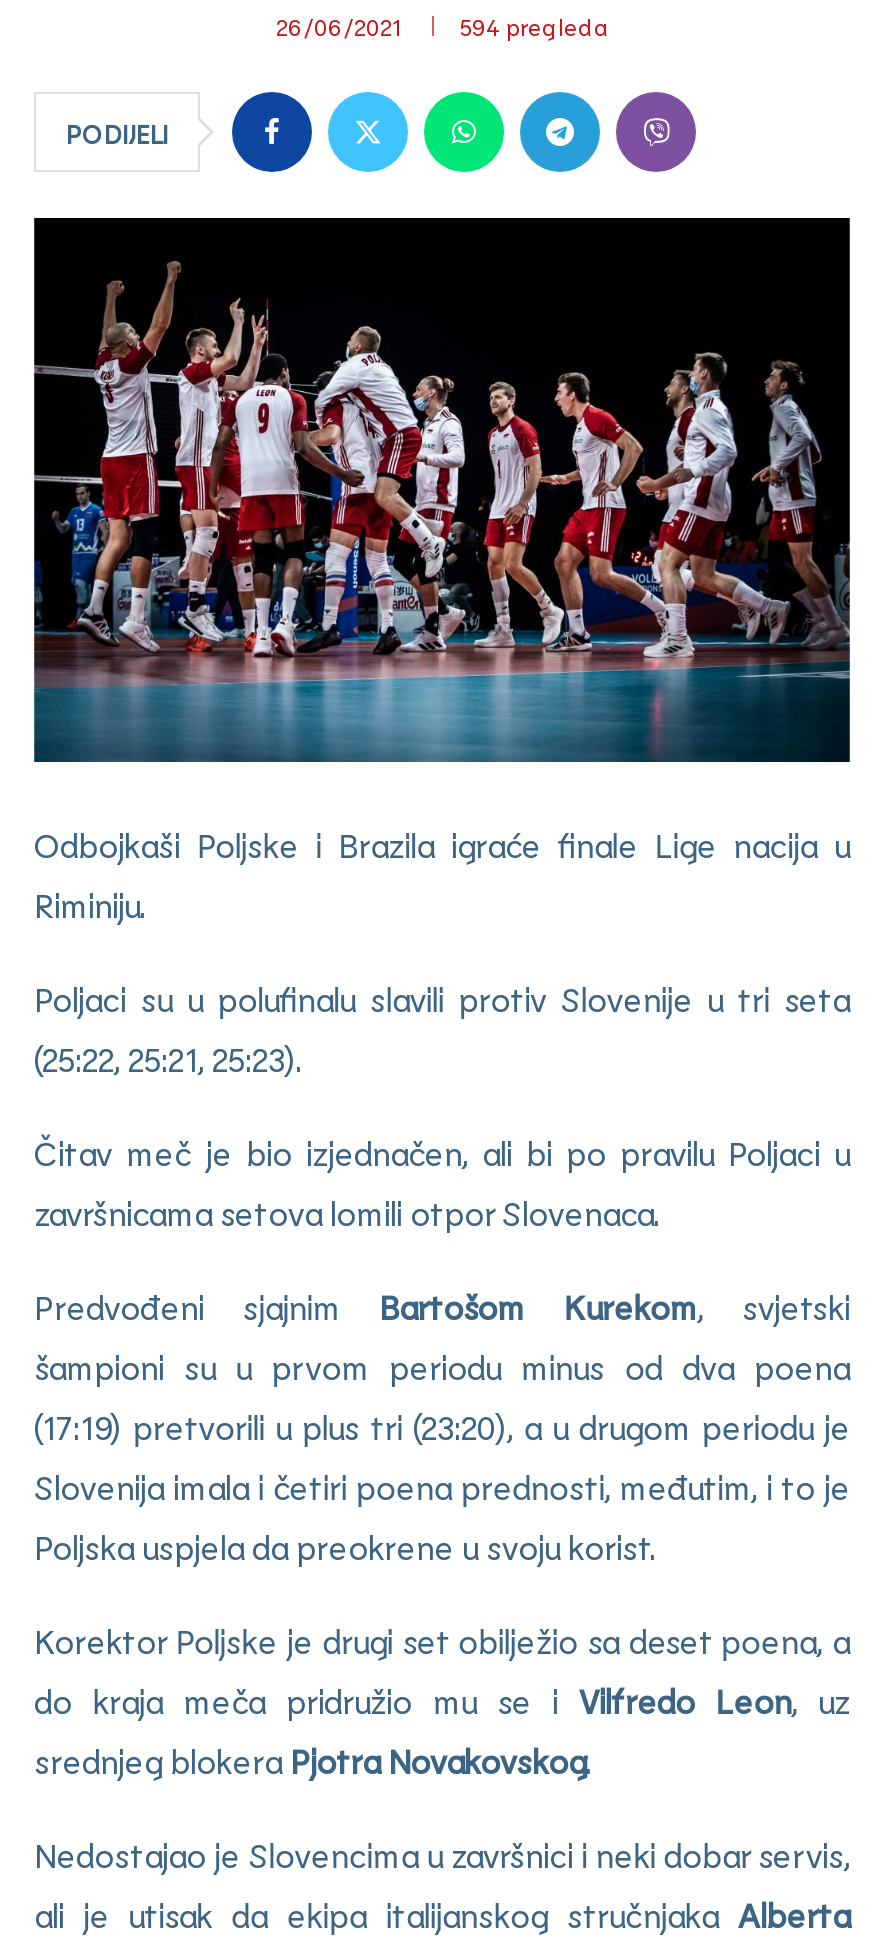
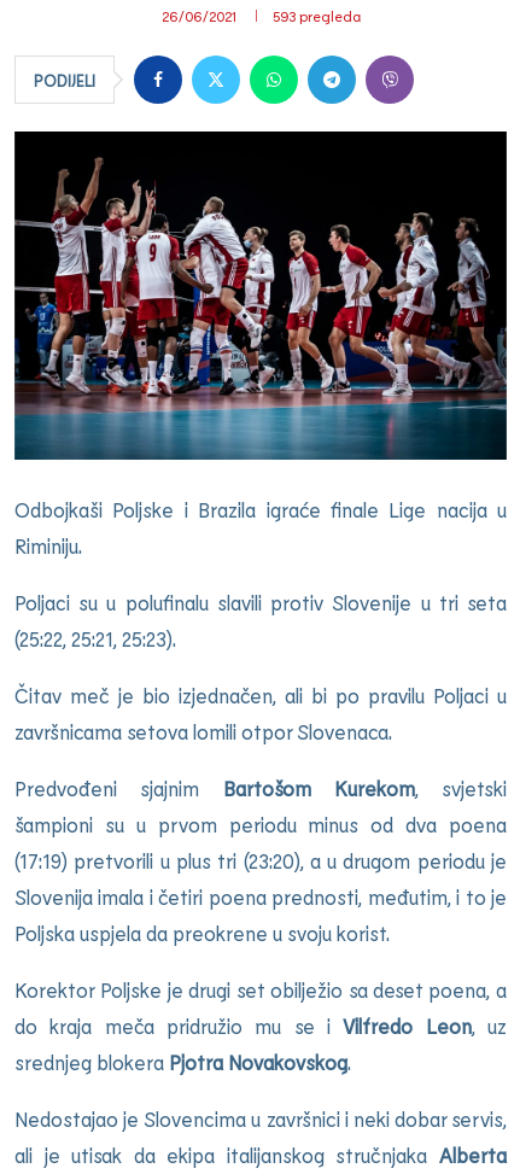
- 594 pregleda
+ 593 pregleda
